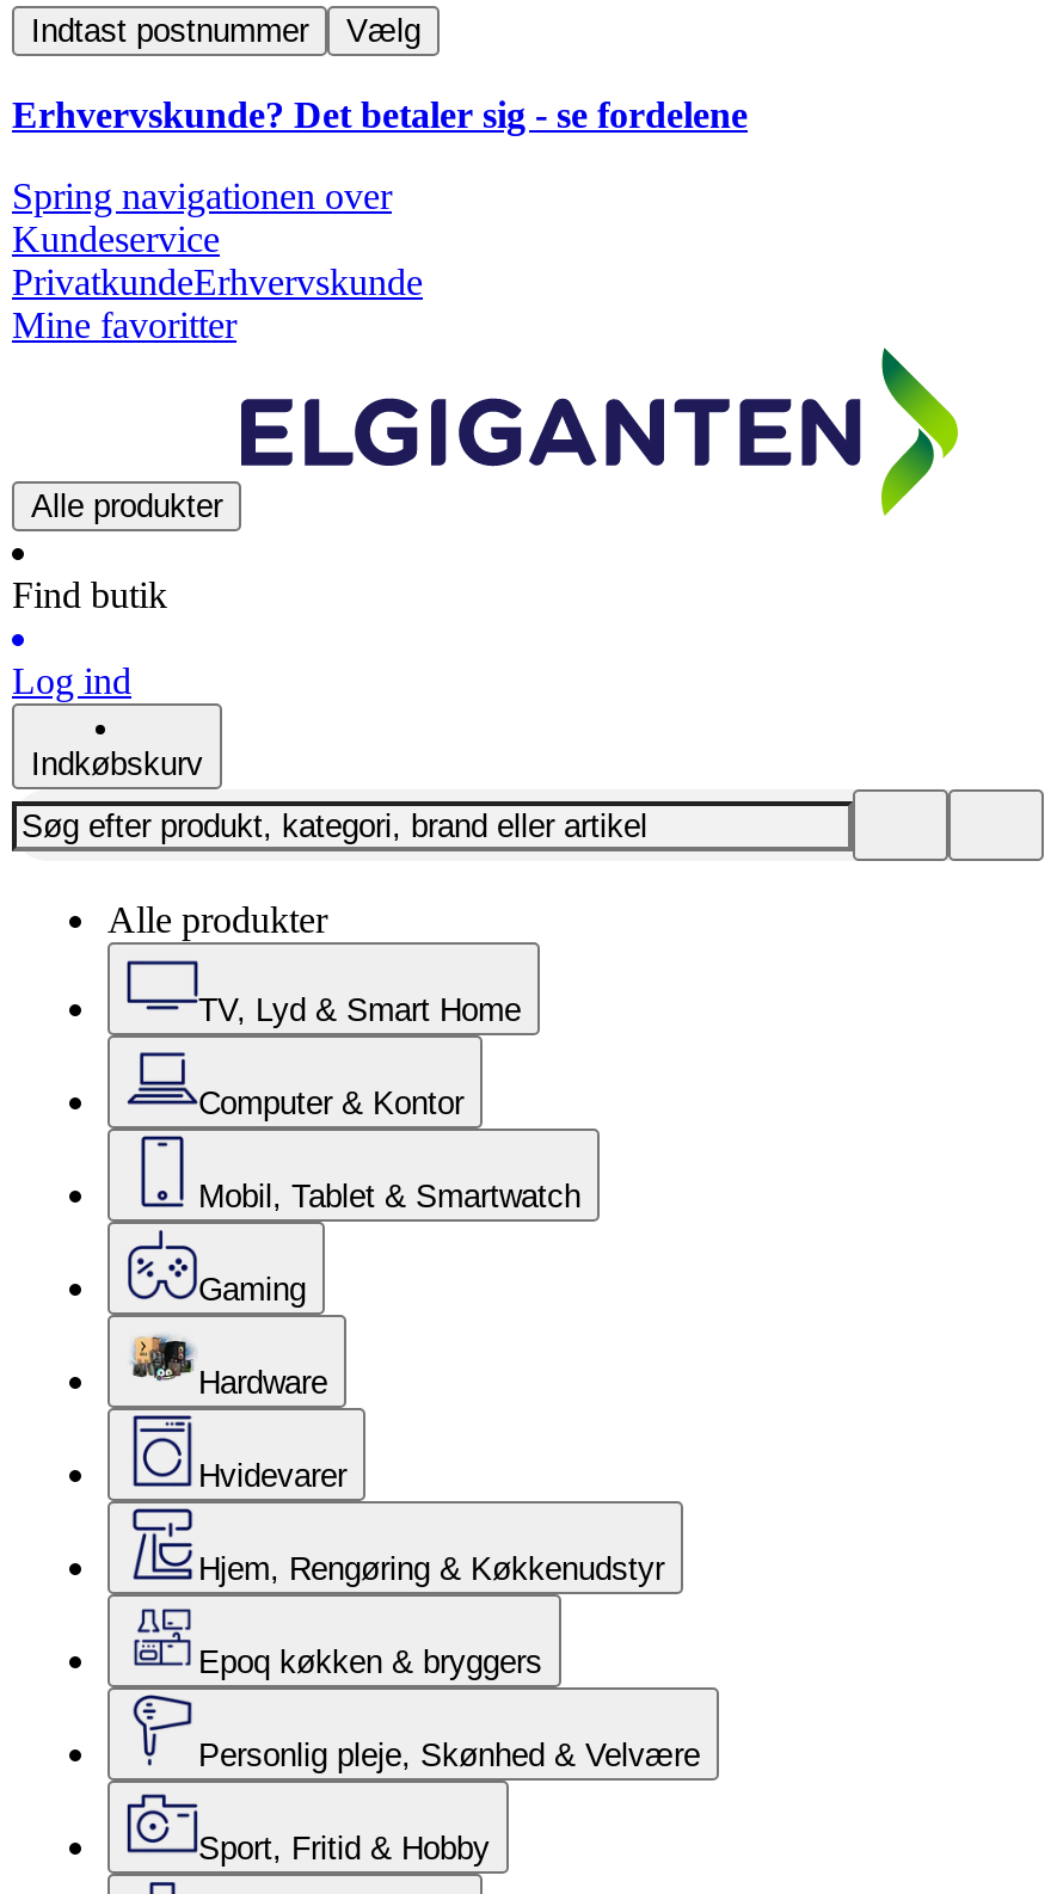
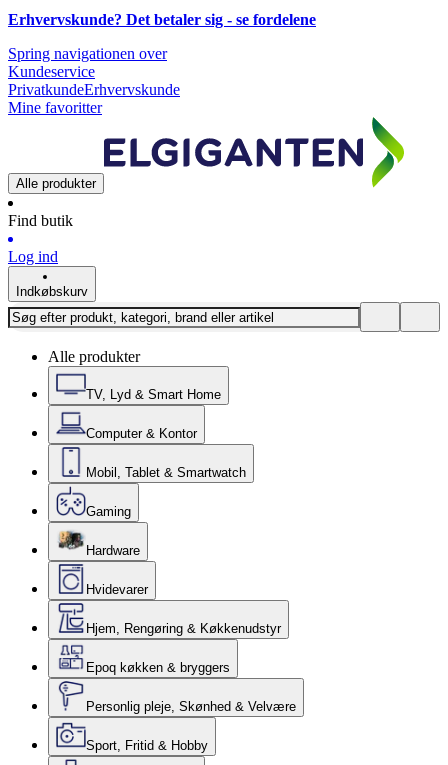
- Indtast postnummer
- Vælg
